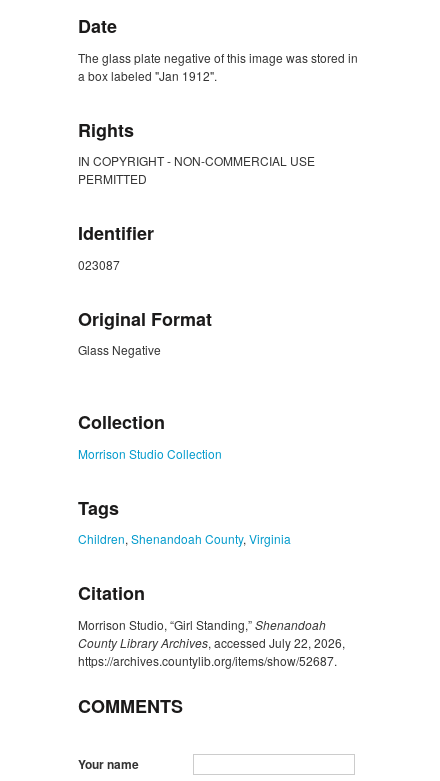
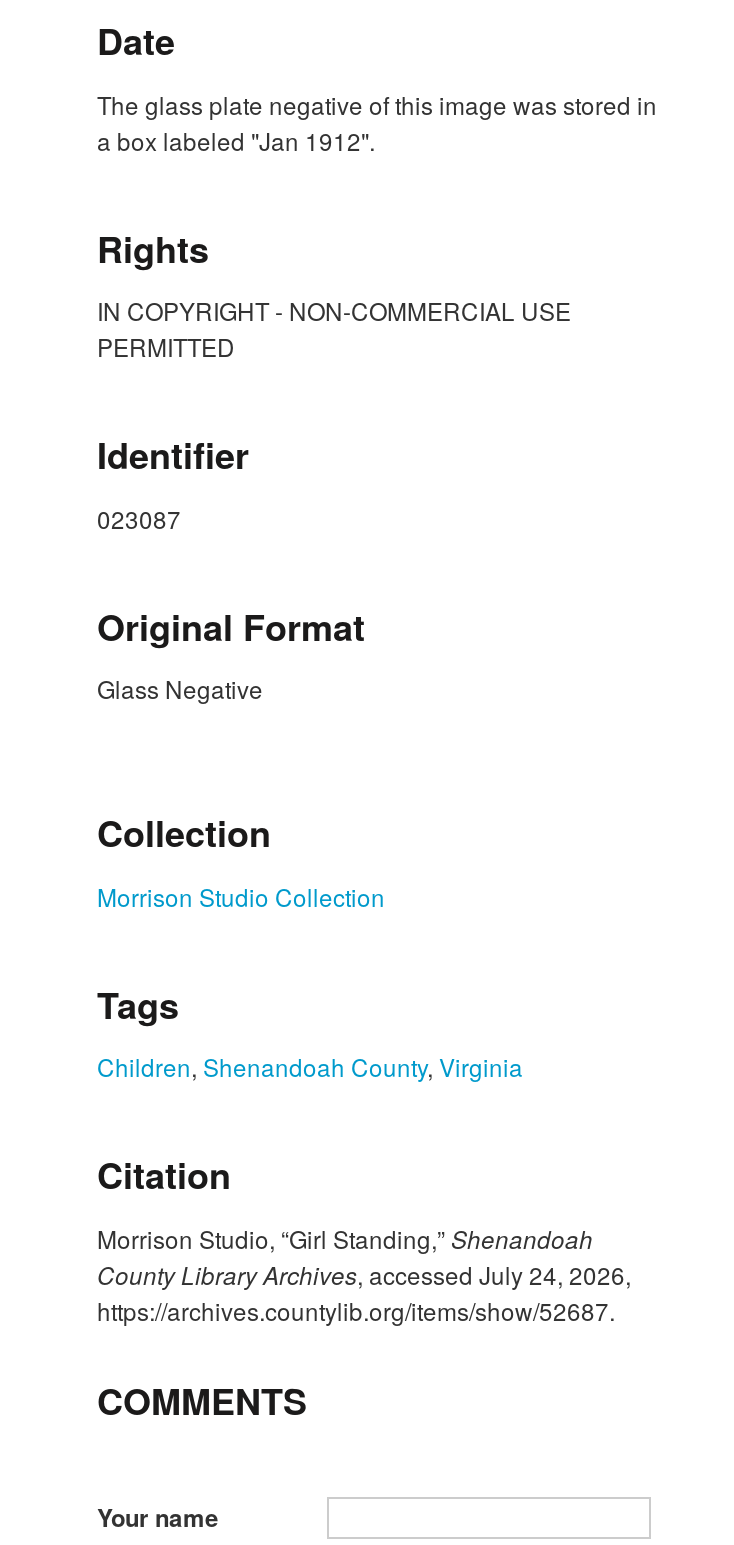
- County Library Archives, accessed July 22, 2026,
+ County Library Archives, accessed July 24, 2026,
